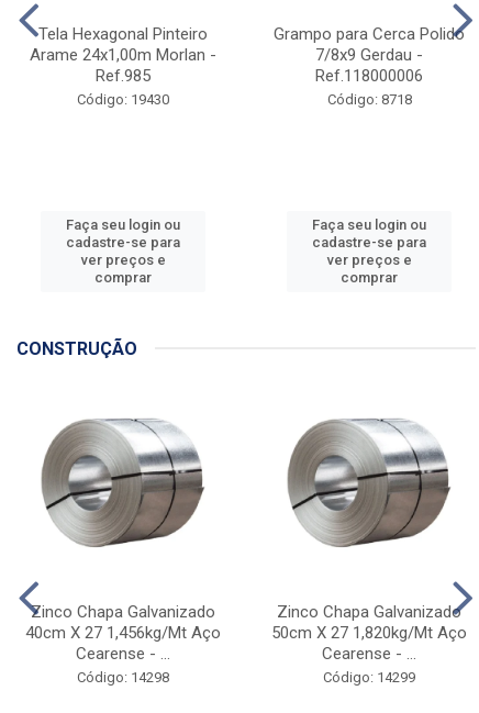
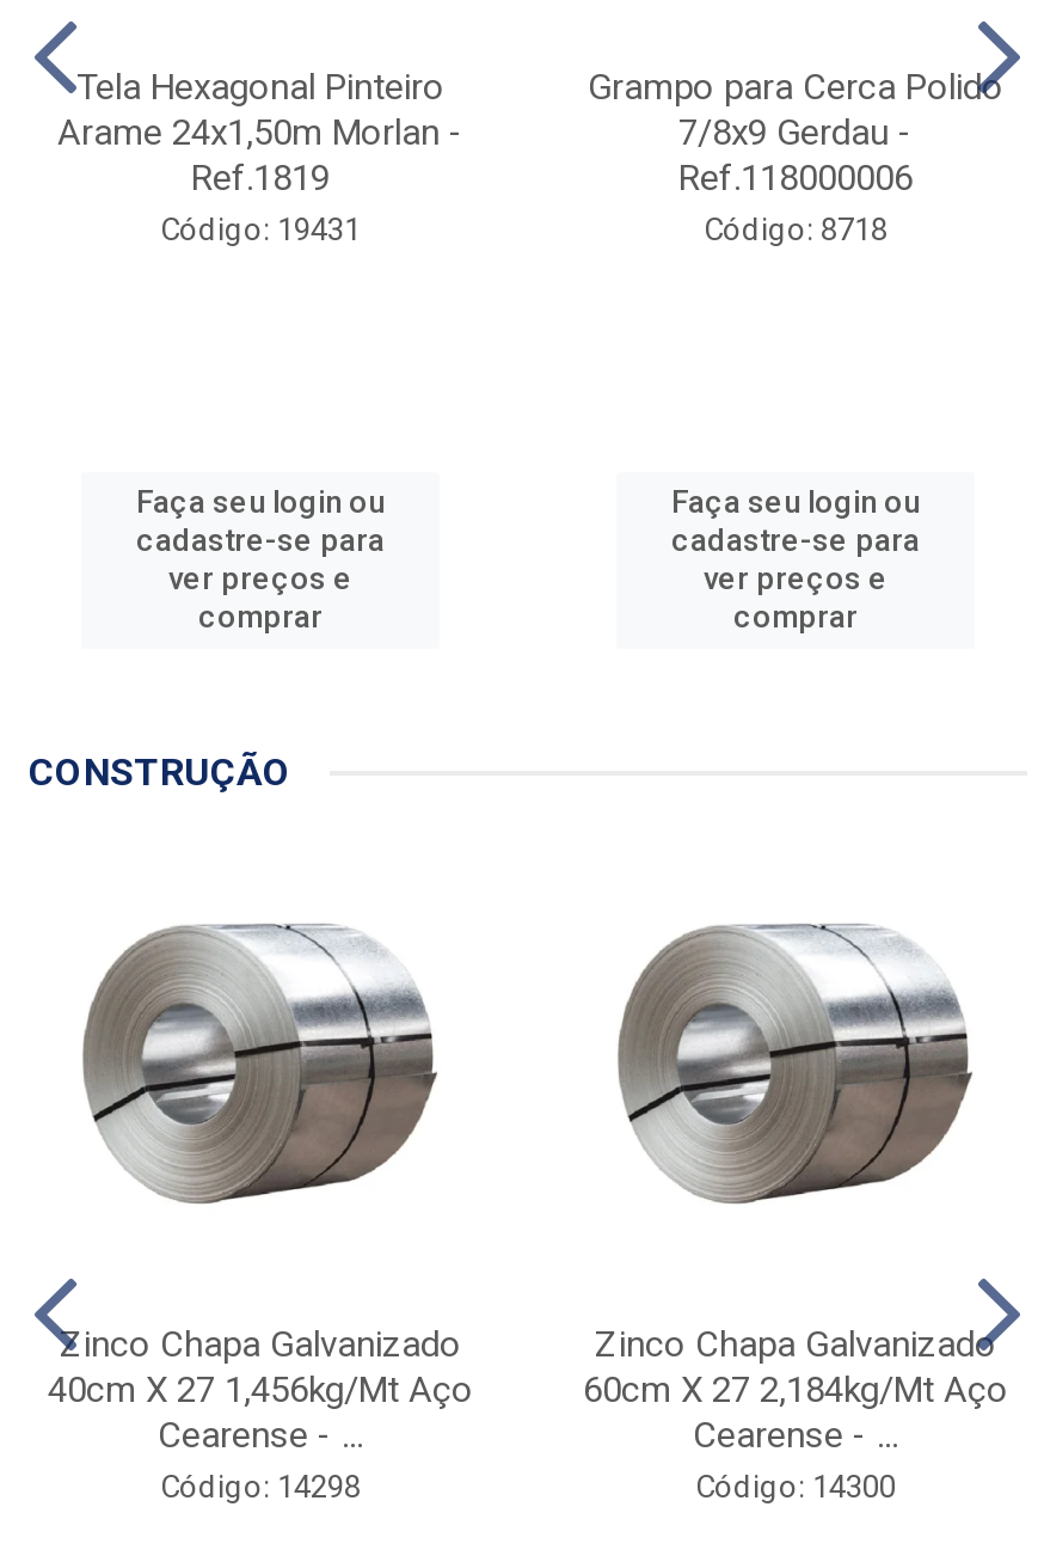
- Arame 24x1,00m Morlan -
- Ref.985
- Código: 19430
+ Arame 24x1,50m Morlan -
+ Ref.1819
+ Código: 19431

- 50cm X 27 1,820kg/Mt Aço
+ 60cm X 27 2,184kg/Mt Aço

- Código: 14299
+ Código: 14300
